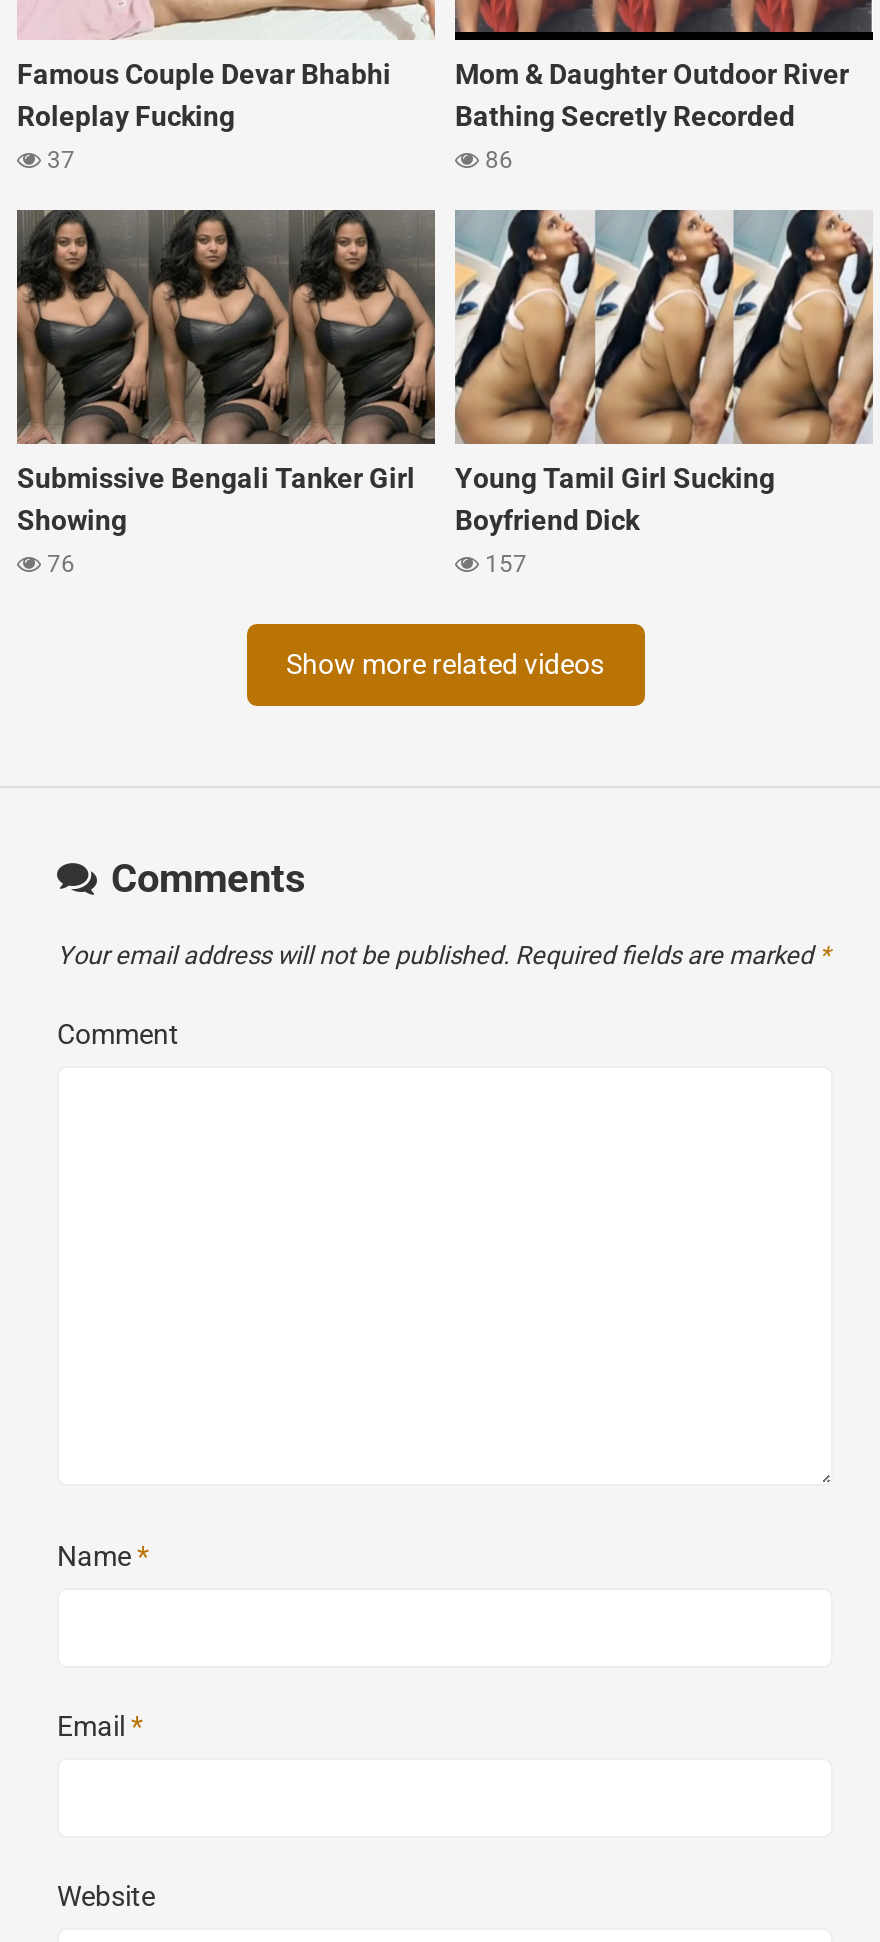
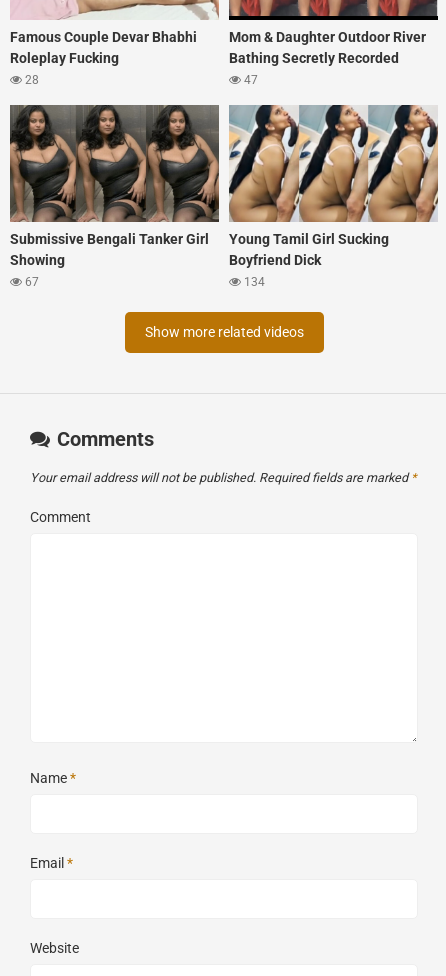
- 37
+ 28

- 86
+ 47

- 76
+ 67

- 157
+ 134
